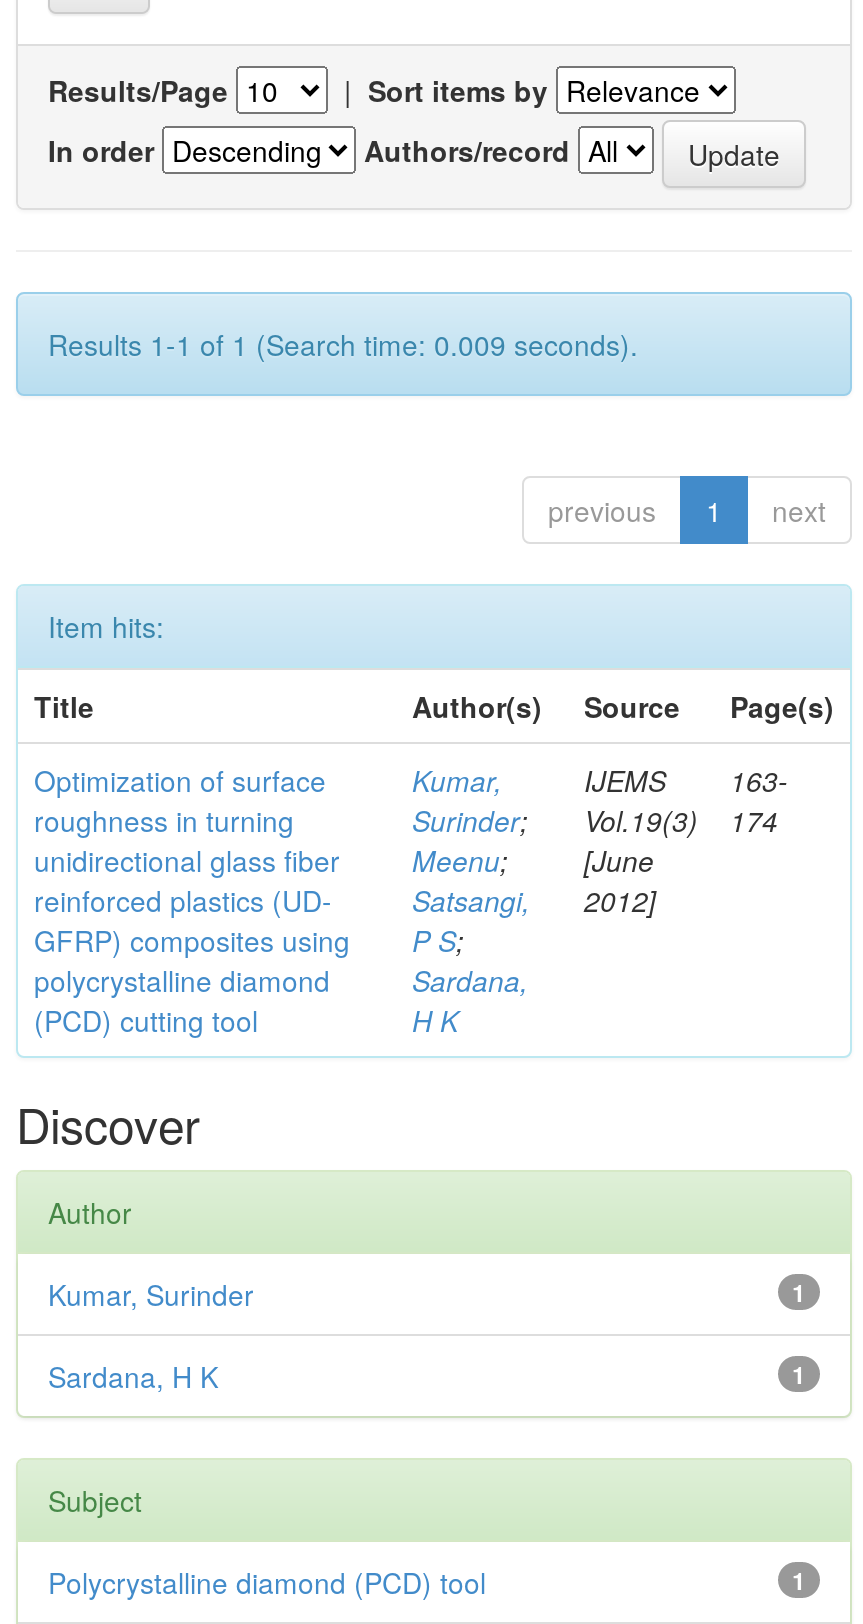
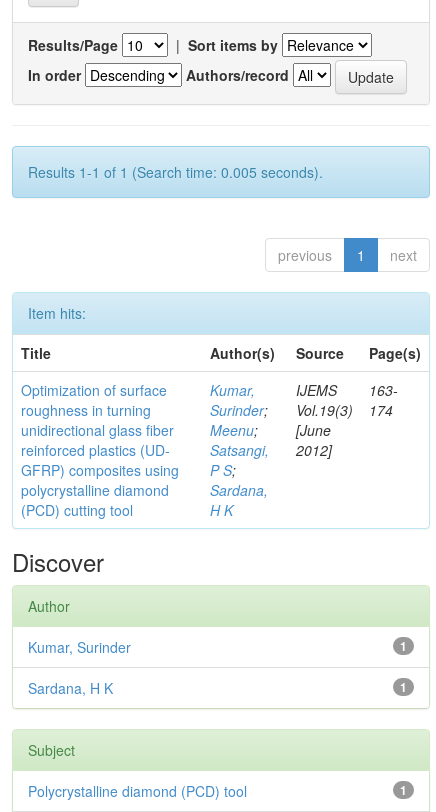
- Results 1-1 of 1 (Search time: 0.009 seconds).
+ Results 1-1 of 1 (Search time: 0.005 seconds).
